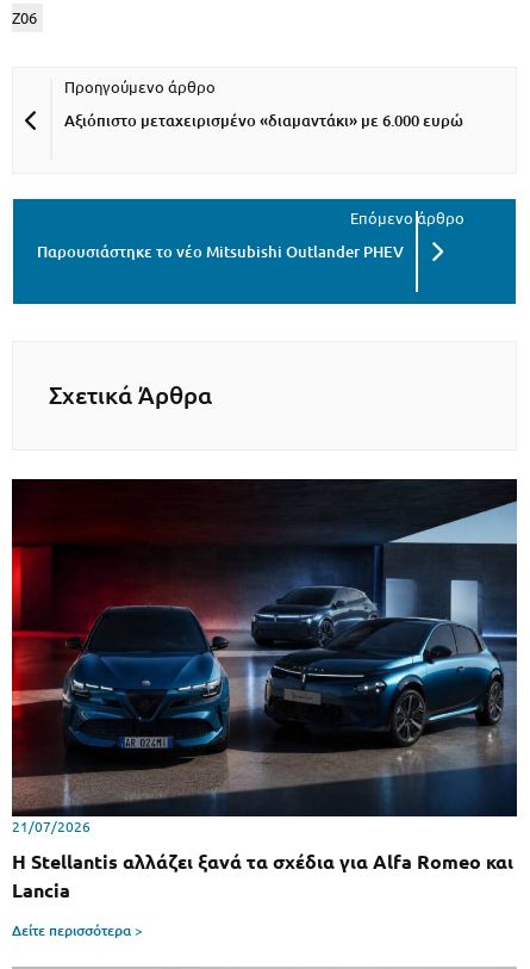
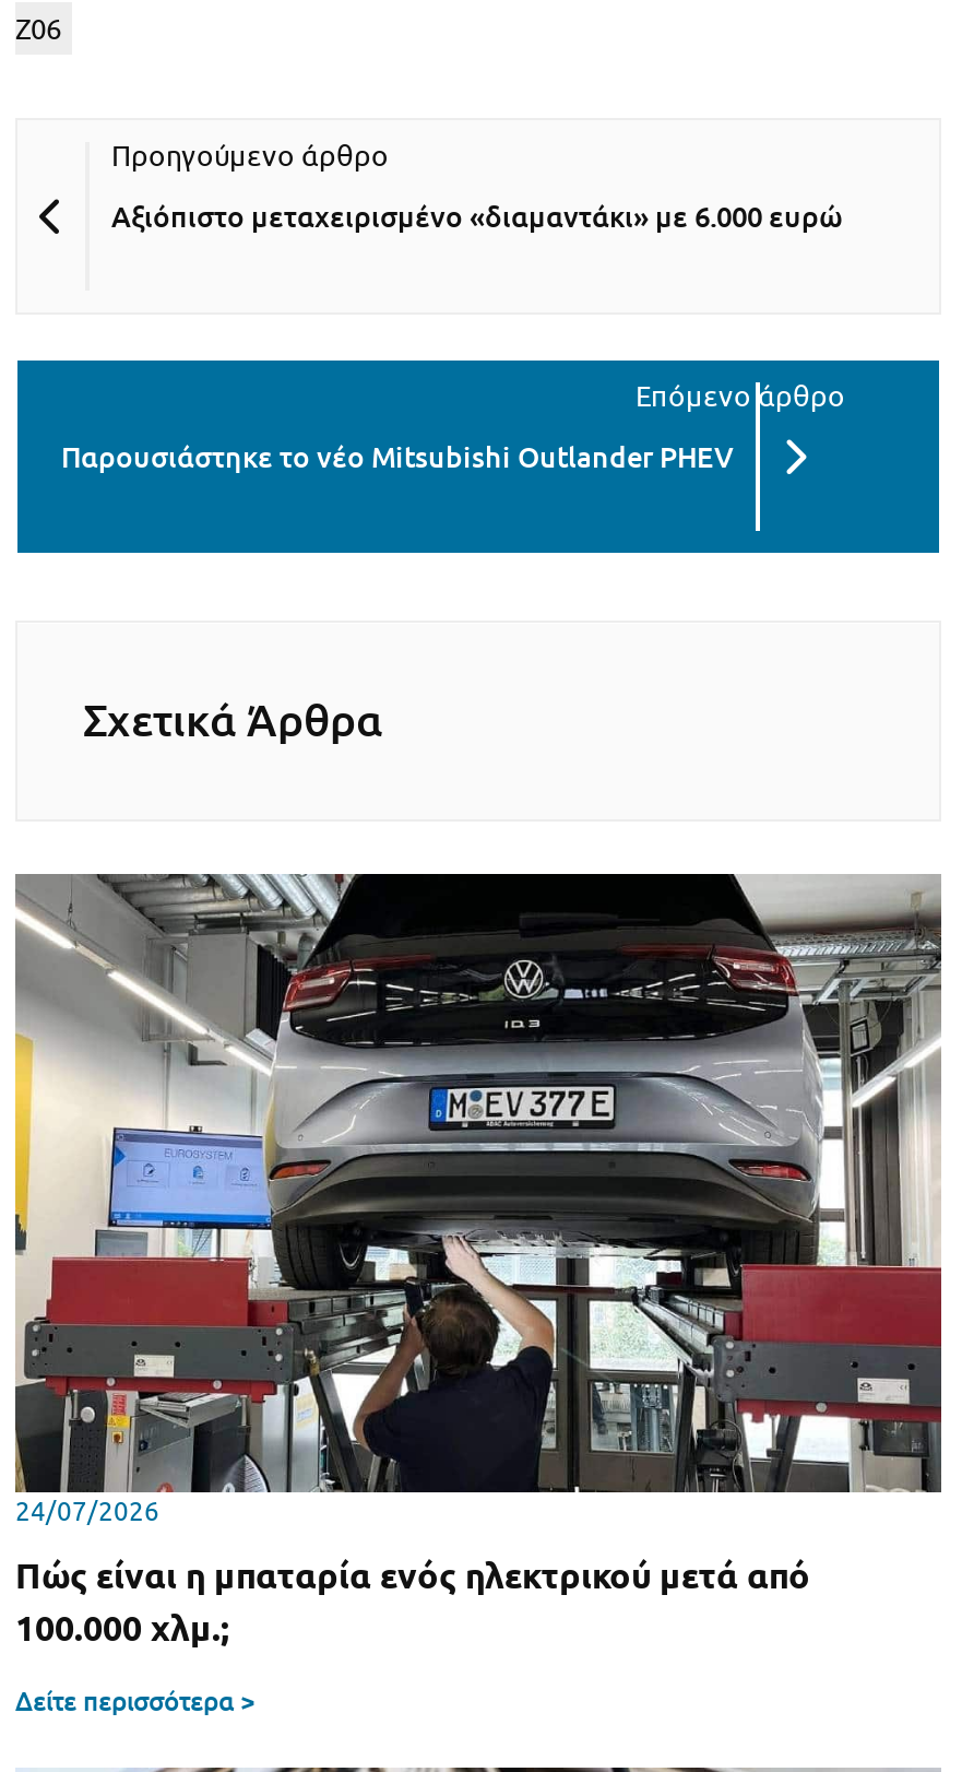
- [image]
- 21/07/2026
+ [image]
+ 24/07/2026

- Η Stellantis αλλάζει ξανά τα σχέδια για Alfa Romeo και
- Lancia
+ Πώς είναι η μπαταρία ενός ηλεκτρικού μετά από
+ 100.000 χλμ.;
